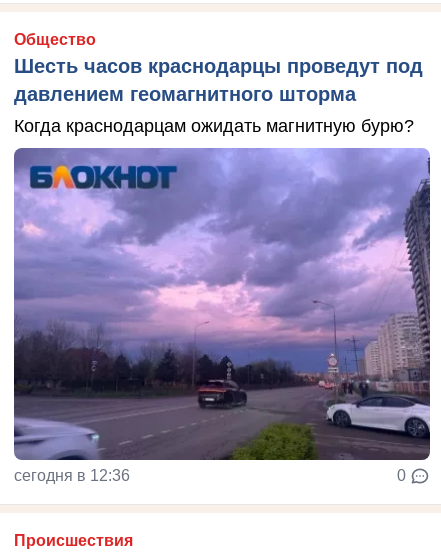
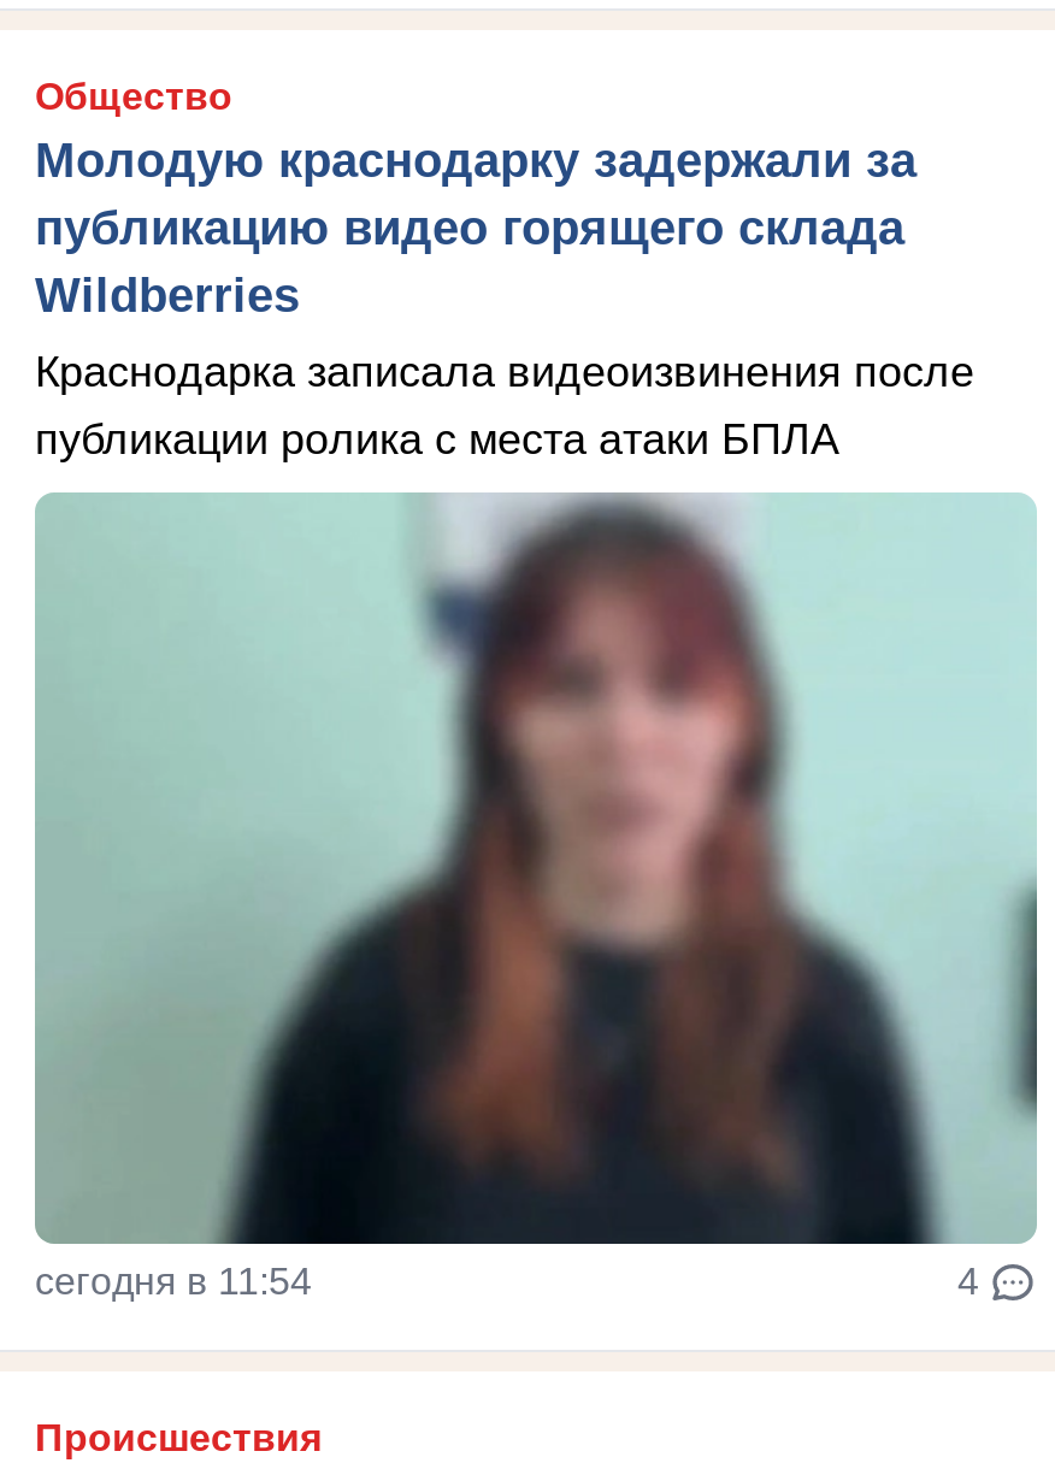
- Шесть часов краснодарцы проведут под
- давлением геомагнитного шторма
+ Молодую краснодарку задержали за
+ публикацию видео горящего склада
+ Wildberries

- Когда краснодарцам ожидать магнитную бурю?
+ Краснодарка записала видеоизвинения после
+ публикации ролика с места атаки БПЛА

- [image]
- сегодня в 12:36
- 0
+ [image]
+ сегодня в 11:54
+ 4
